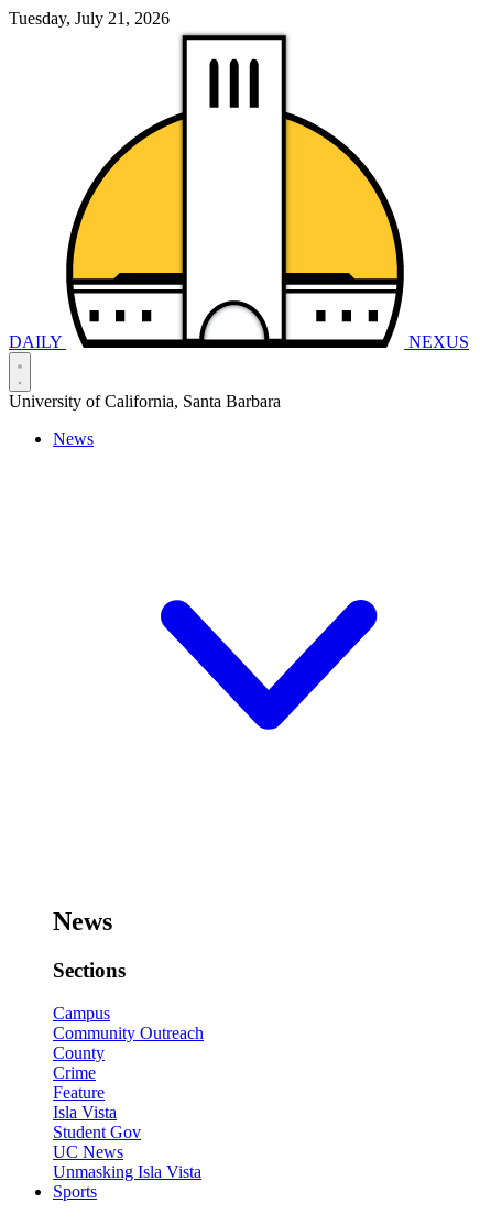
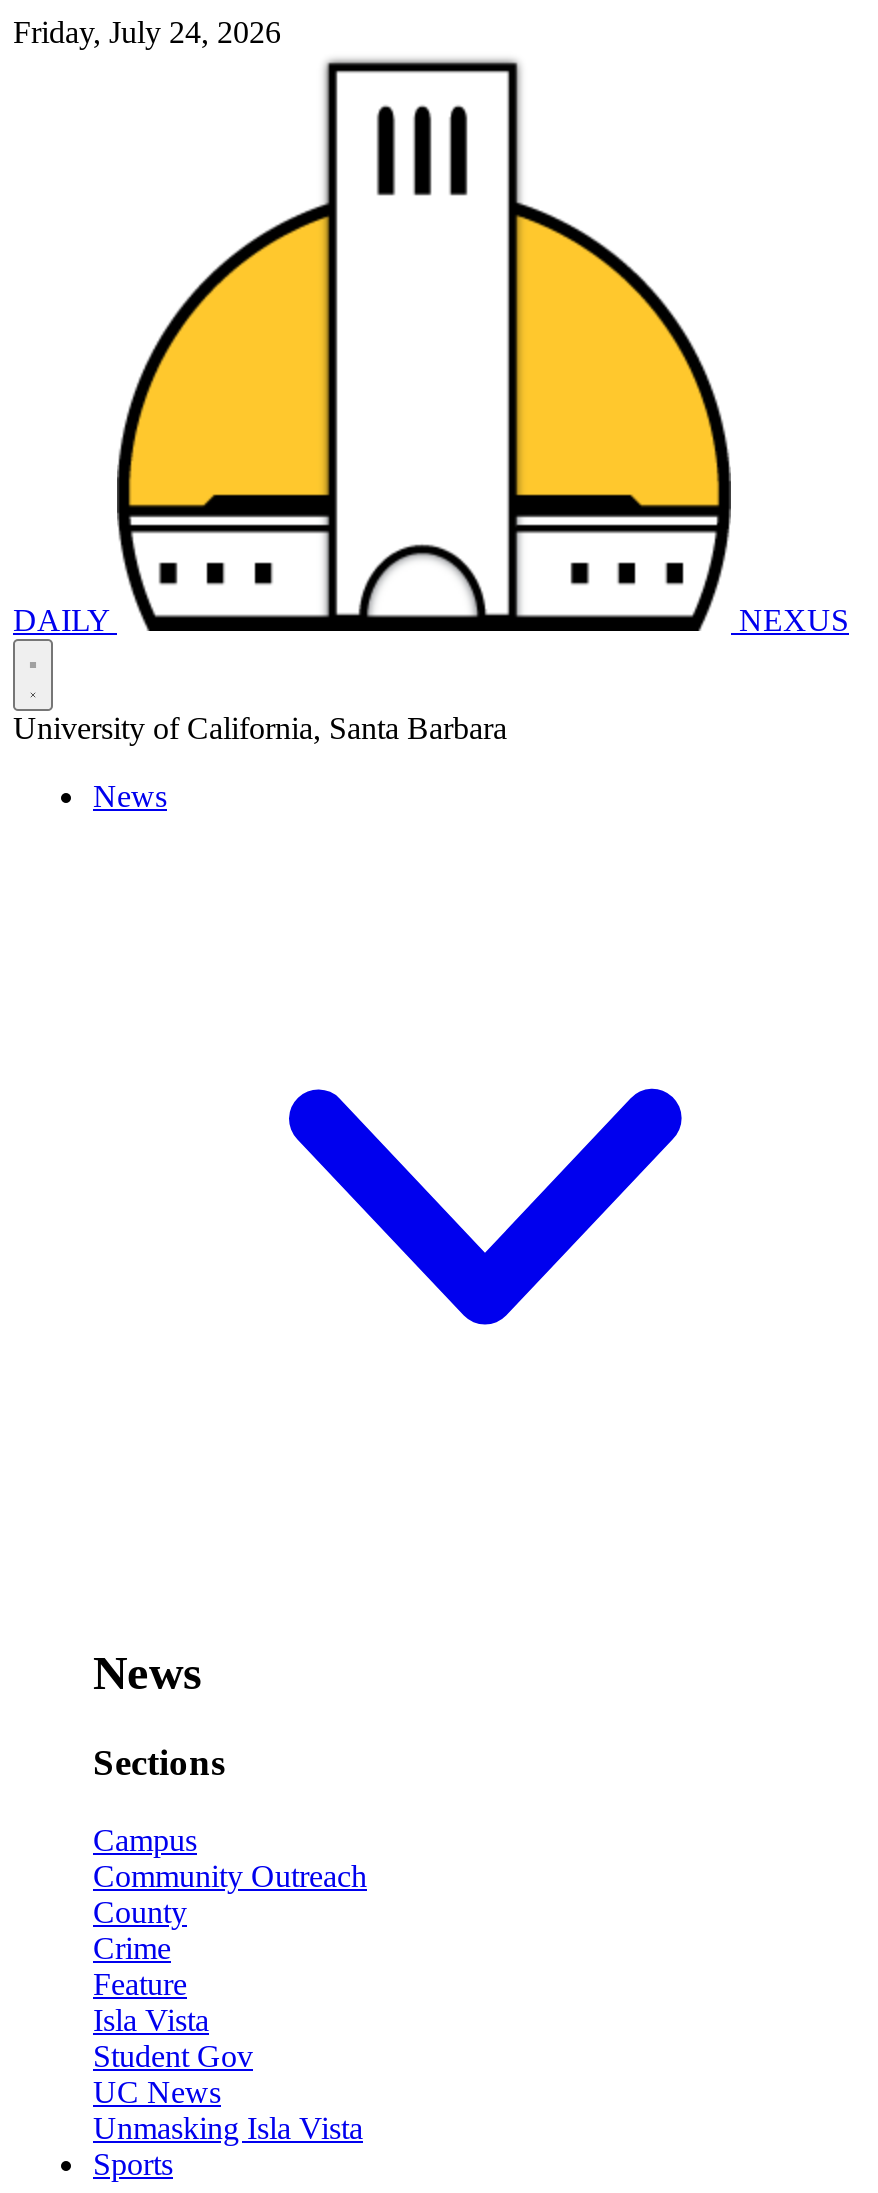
- Tuesday, July 21, 2026
+ Friday, July 24, 2026
